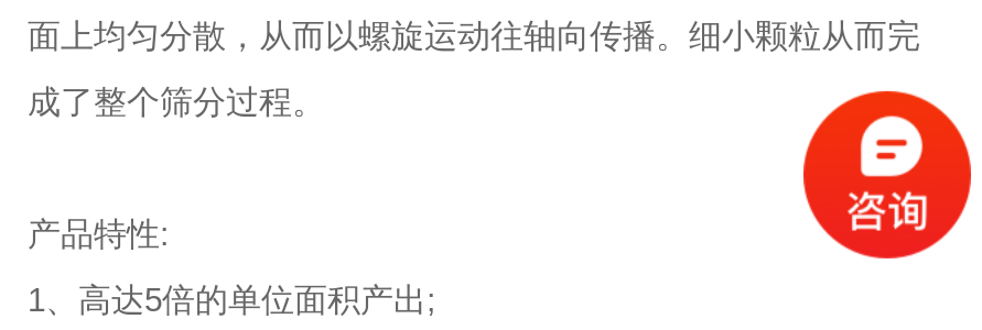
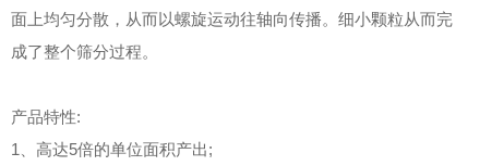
- [image]
